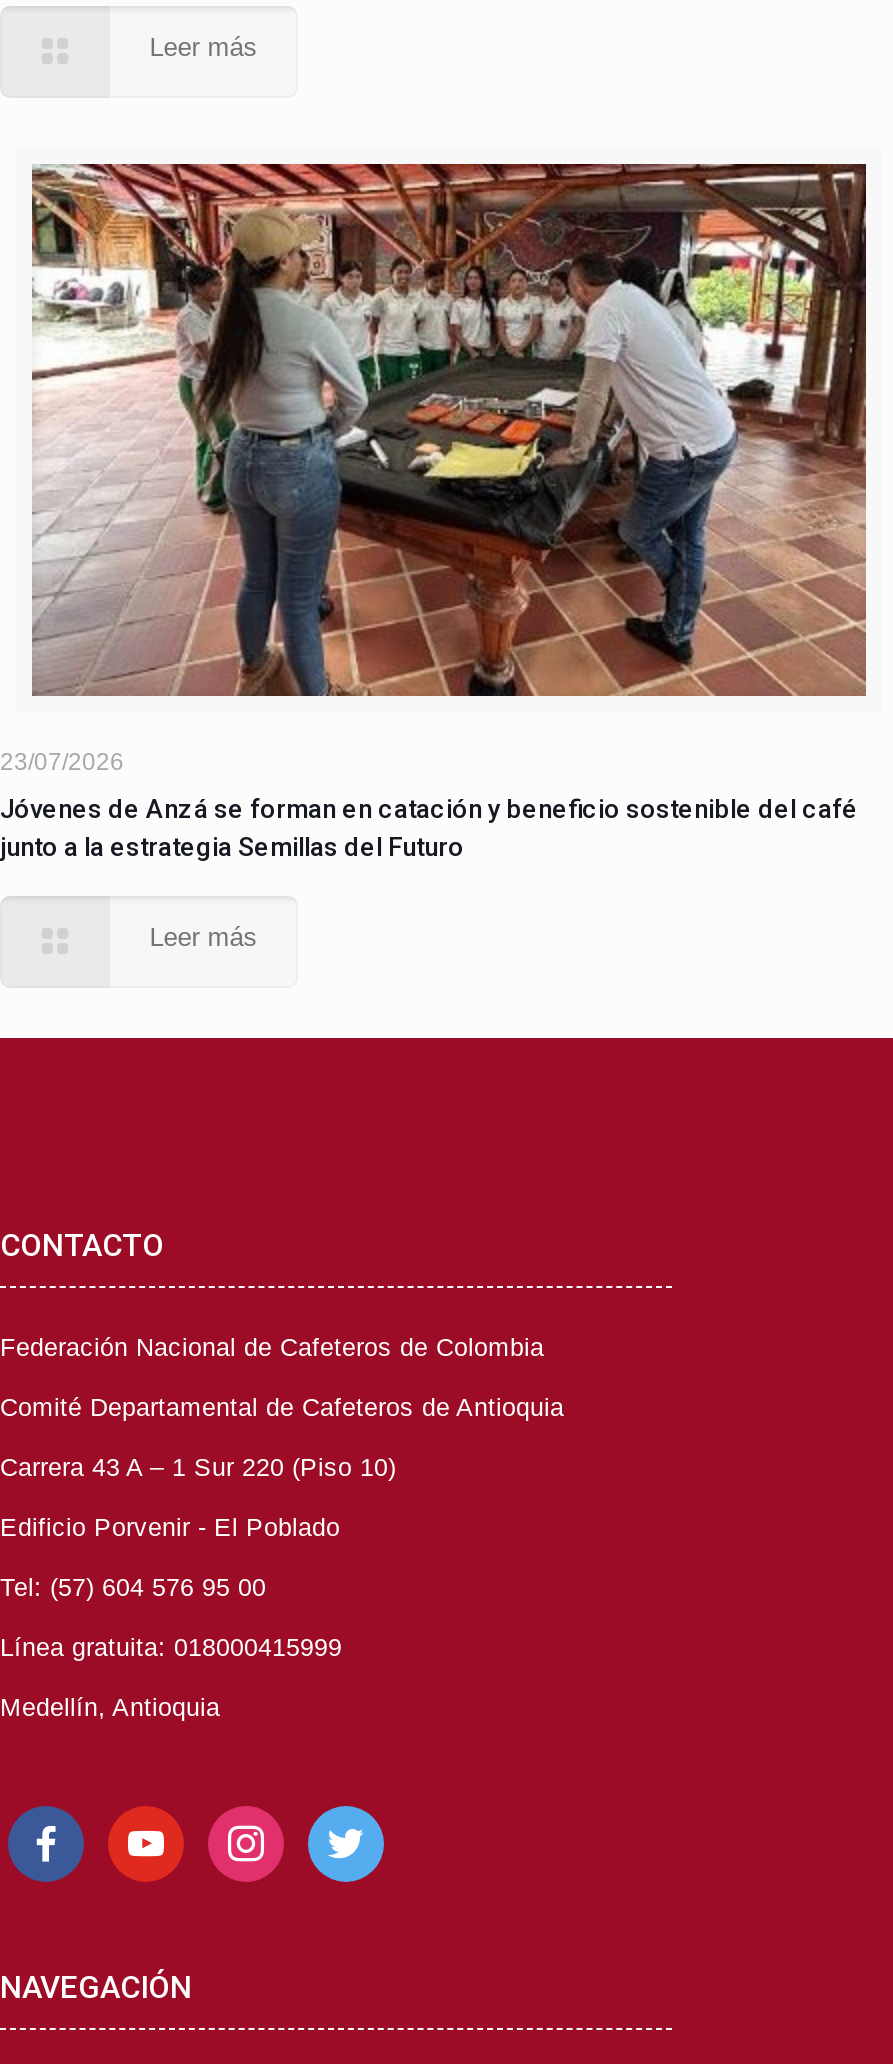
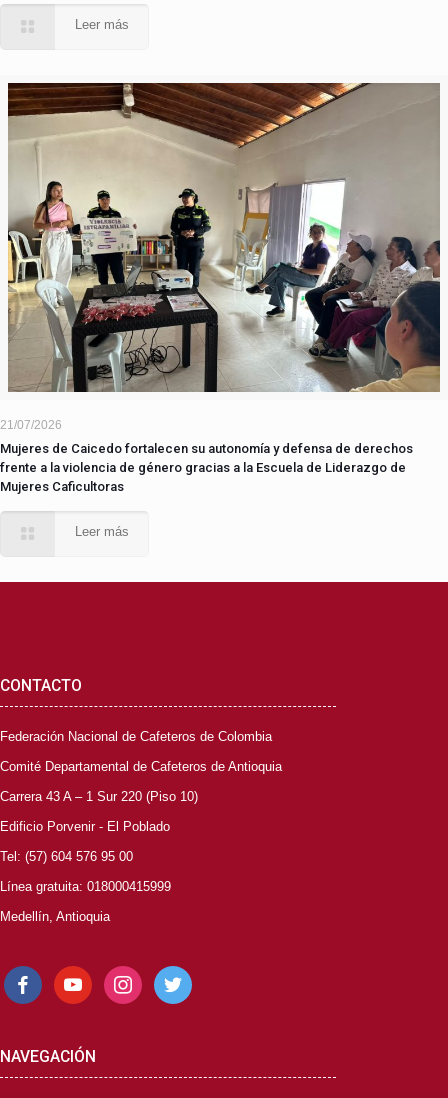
- [image]
- 23/07/2026
+ [image]
+ 21/07/2026

- Jóvenes de Anzá se forman en catación y beneficio sostenible del café
- junto a la estrategia Semillas del Futuro
+ Mujeres de Caicedo fortalecen su autonomía y defensa de derechos
+ frente a la violencia de género gracias a la Escuela de Liderazgo de
+ Mujeres Caficultoras
